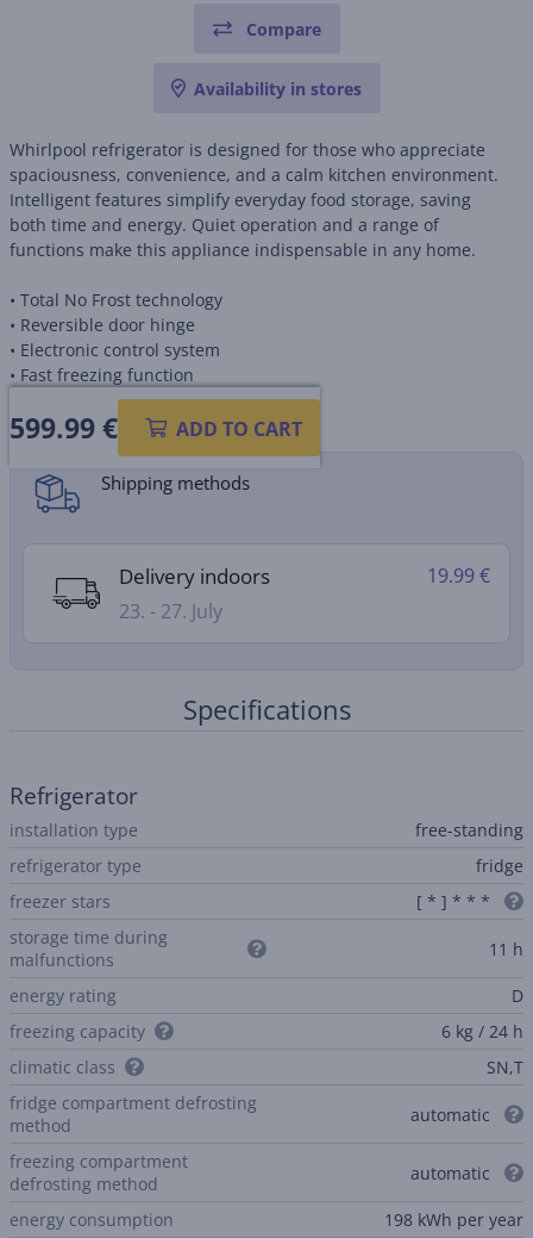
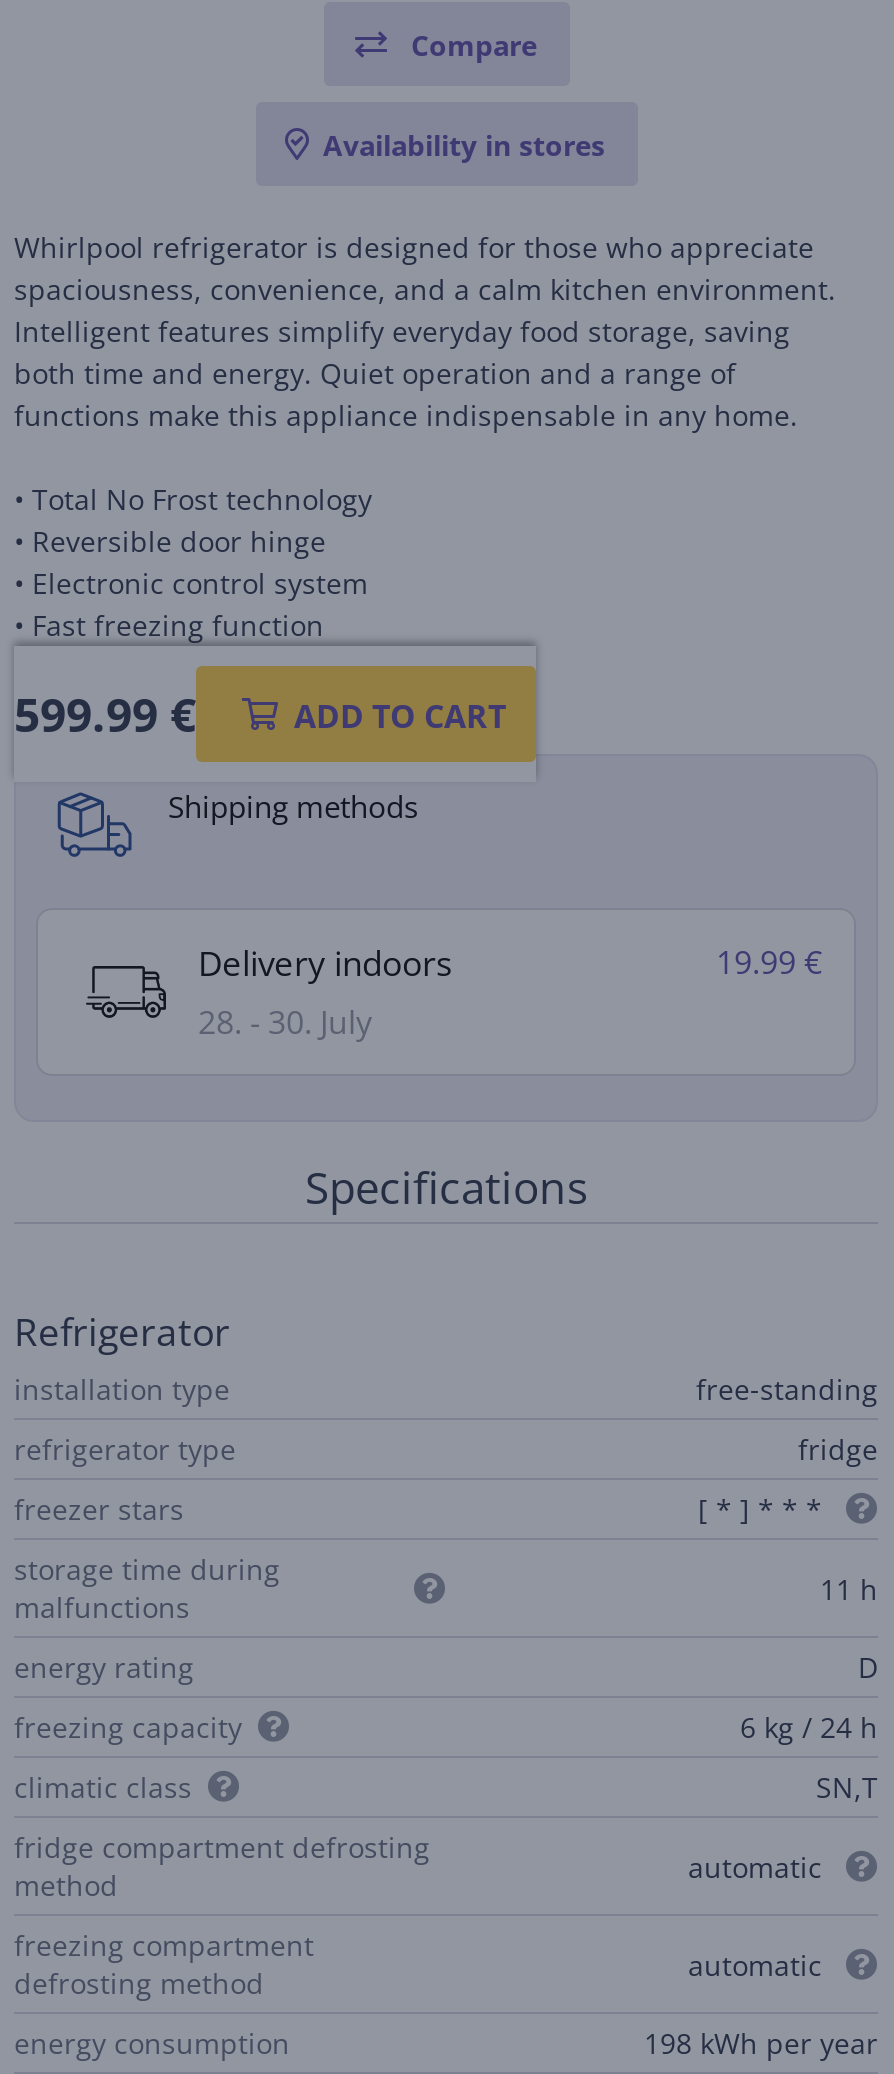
- 23. - 27. July
+ 28. - 30. July
